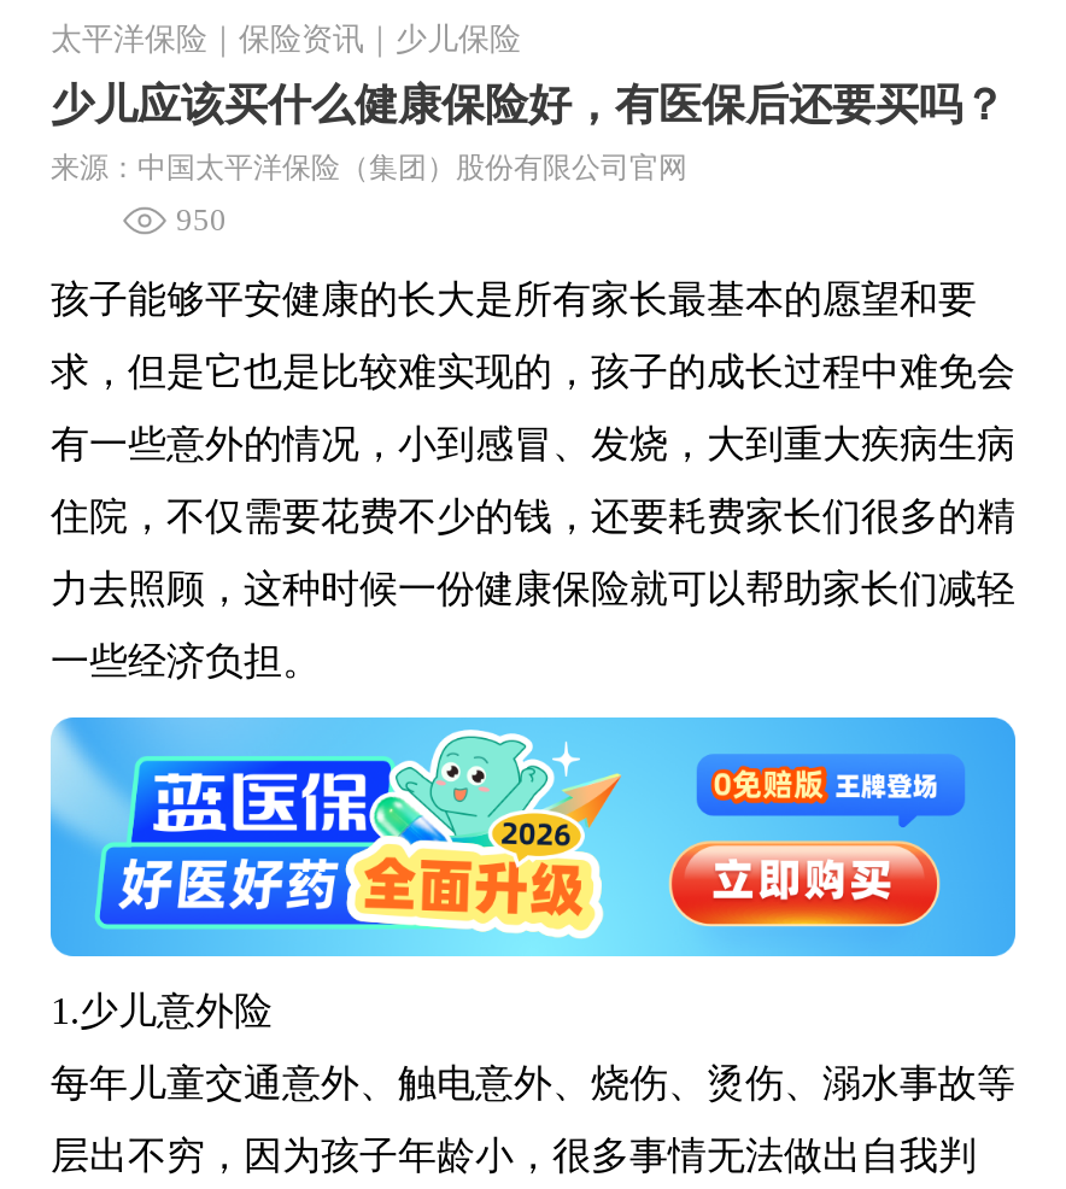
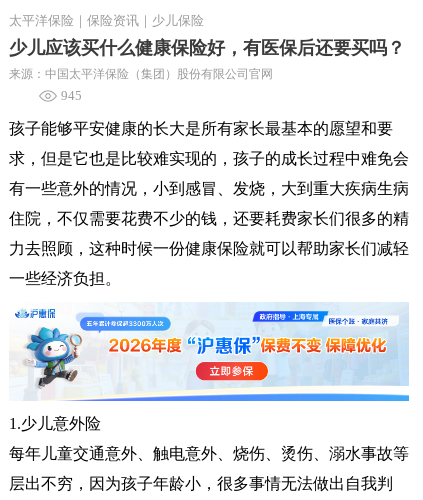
- 950
+ 945

- [image]
+ [image]
